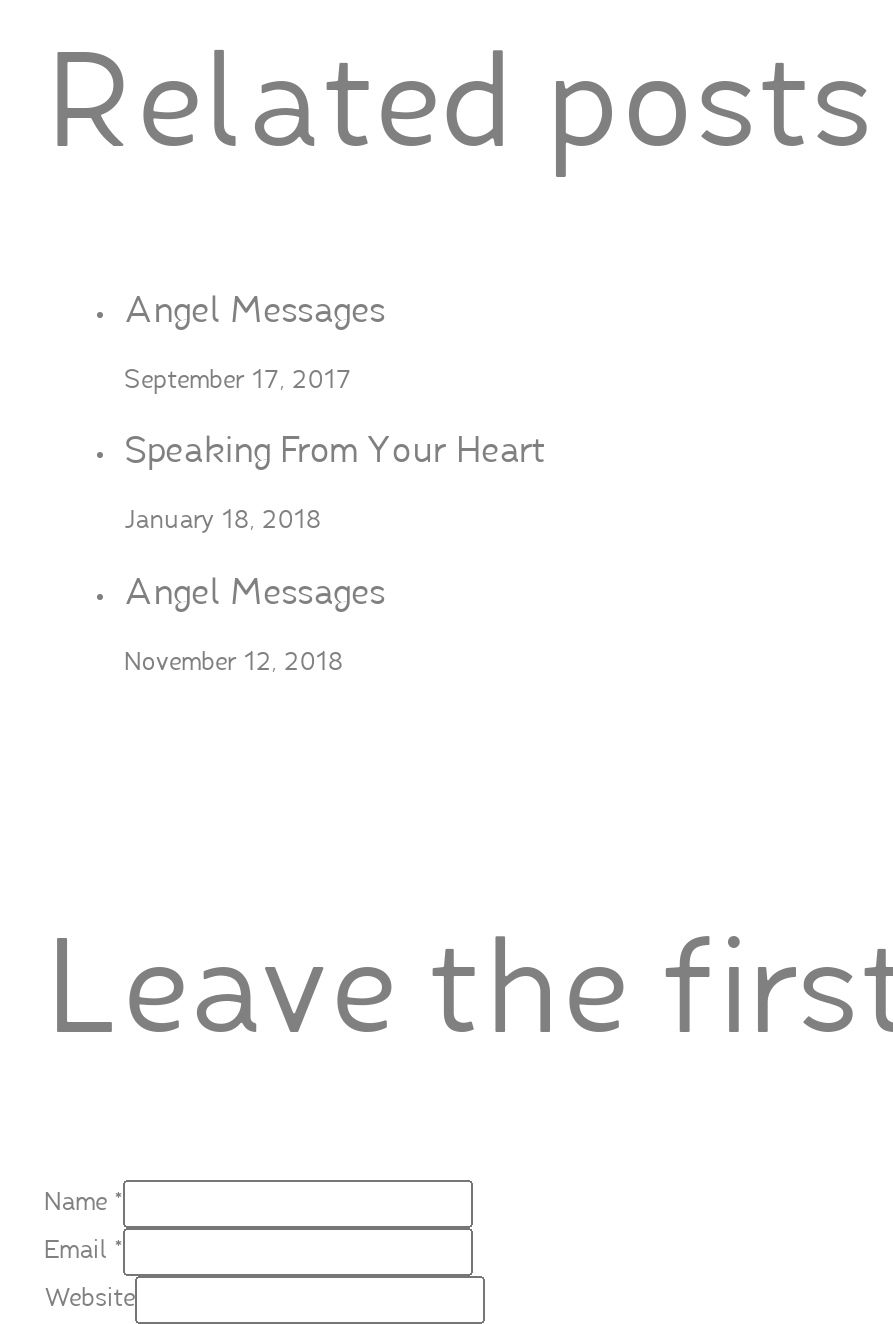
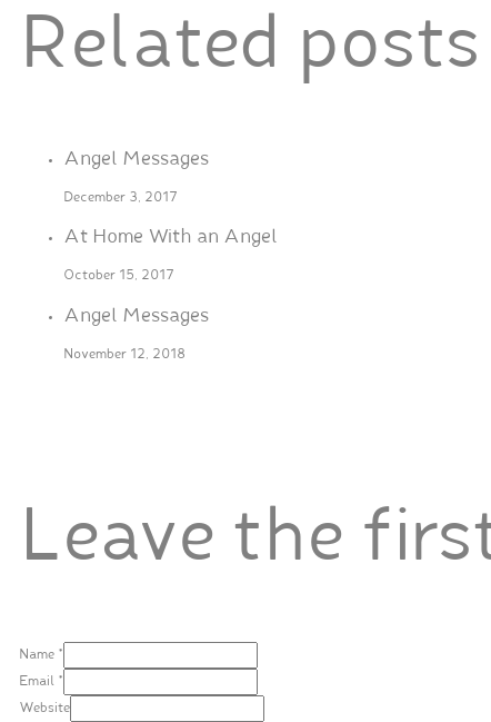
- September 17, 2017
+ December 3, 2017

- Speaking From Your Heart
+ At Home With an Angel

- January 18, 2018
+ October 15, 2017
